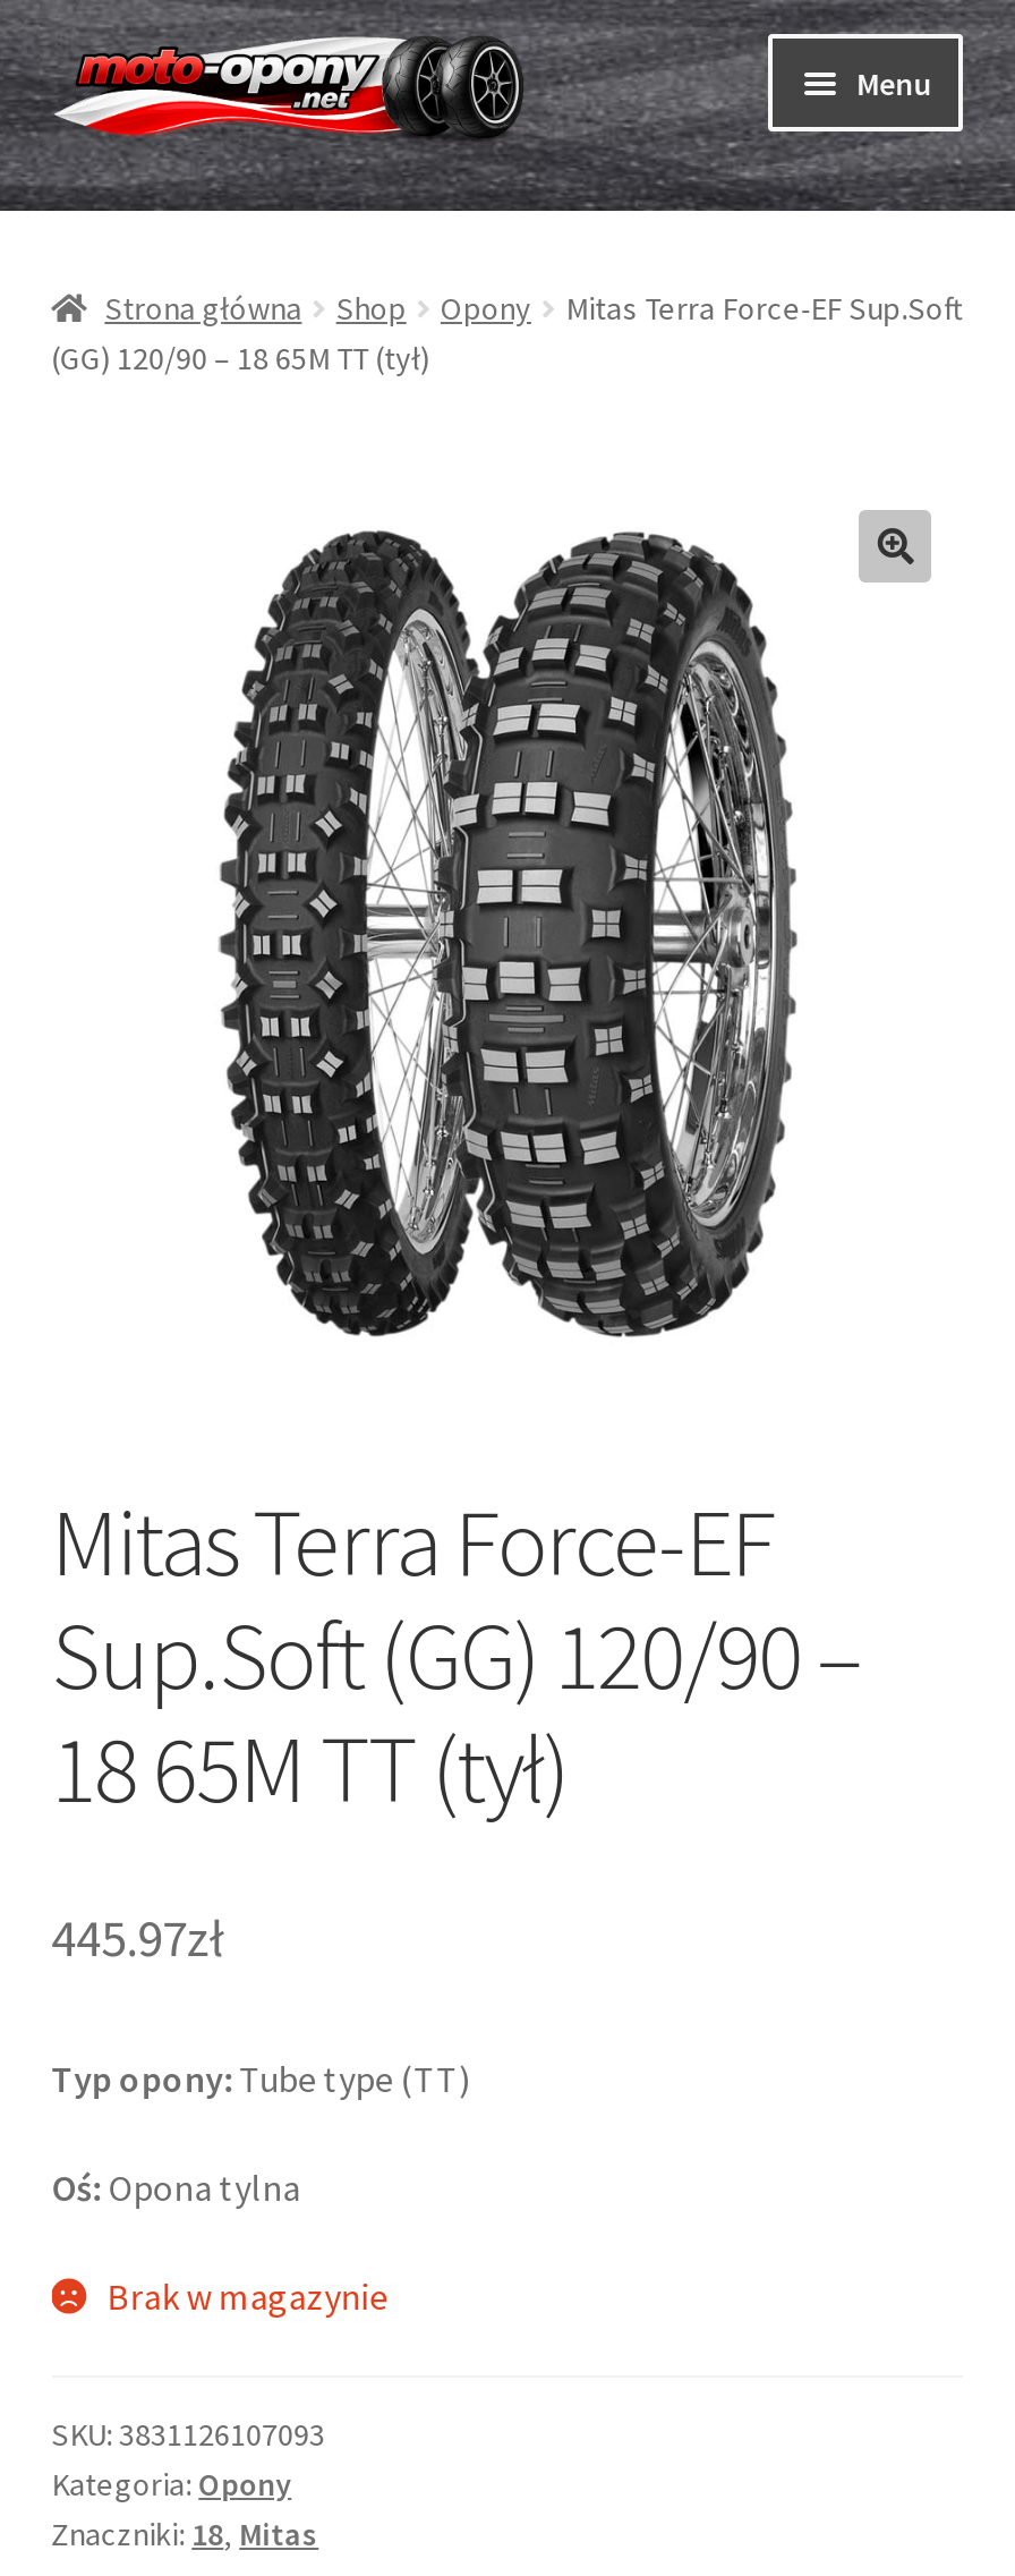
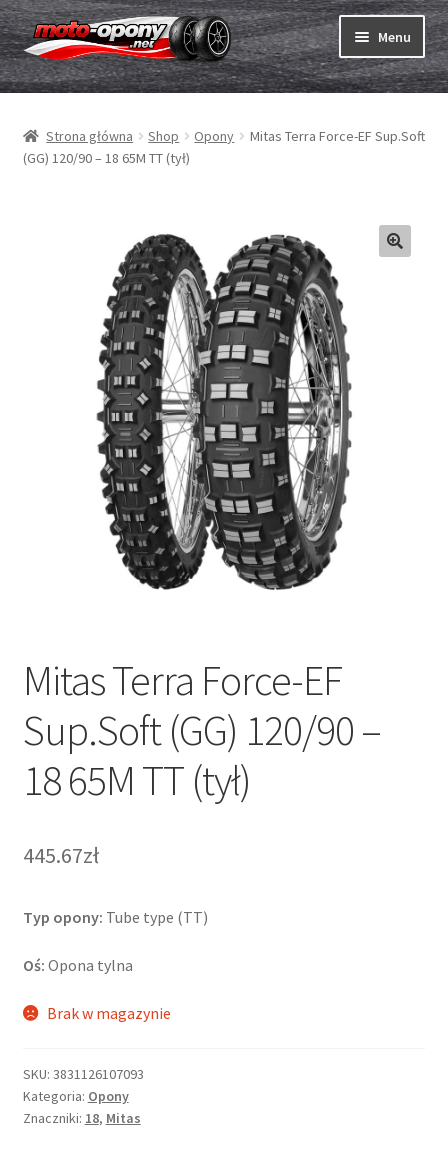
- 445.97zł
+ 445.67zł
